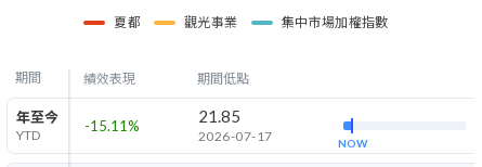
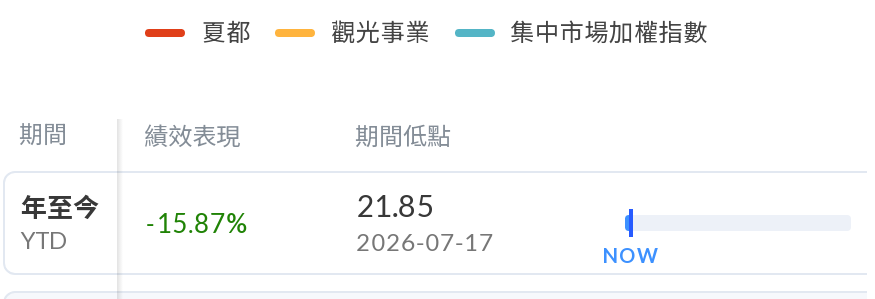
- 年至今 -15.11%
+ 年至今 -15.87%
